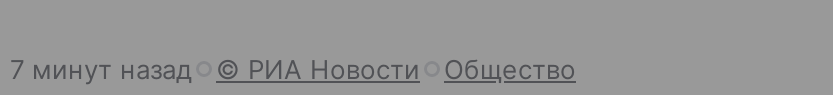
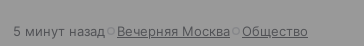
- 7 минут назад
- © РИА Новости
+ 5 минут назад
+ Вечерняя Москва
